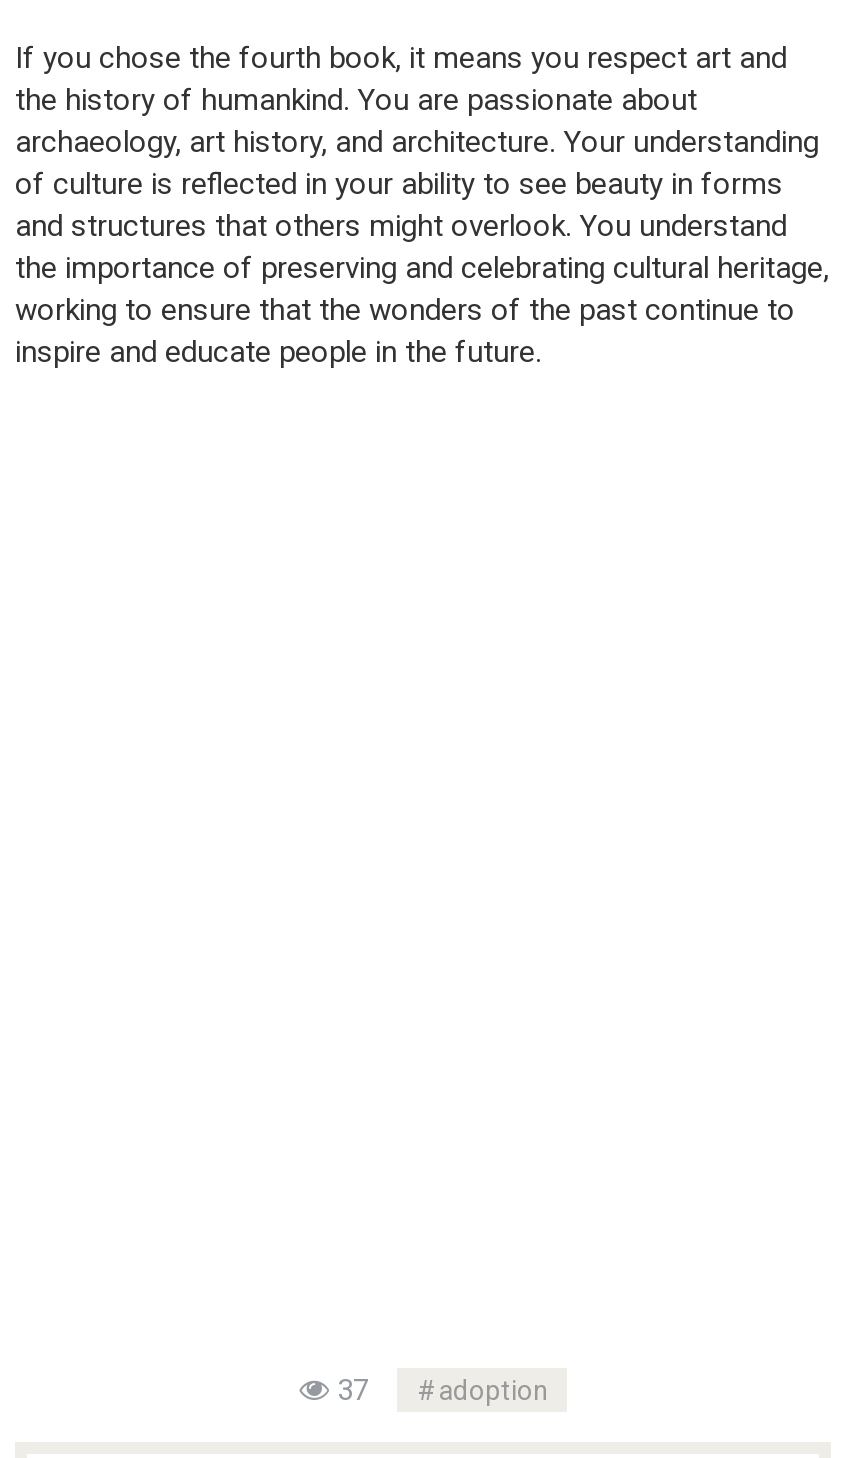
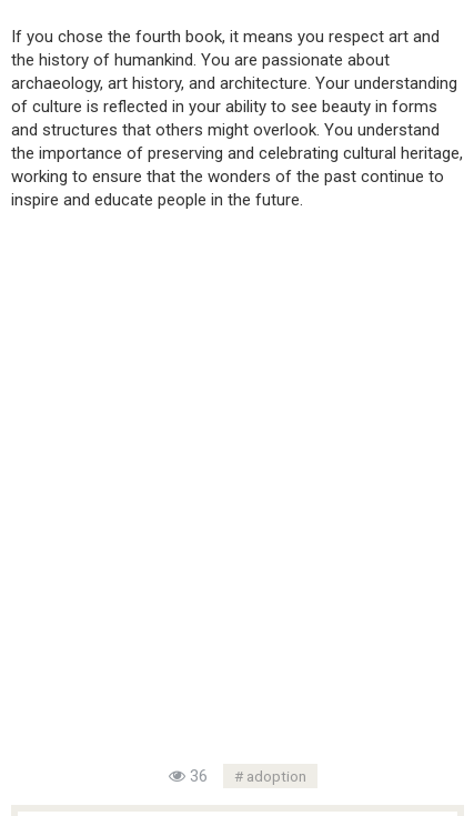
- 37
+ 36
